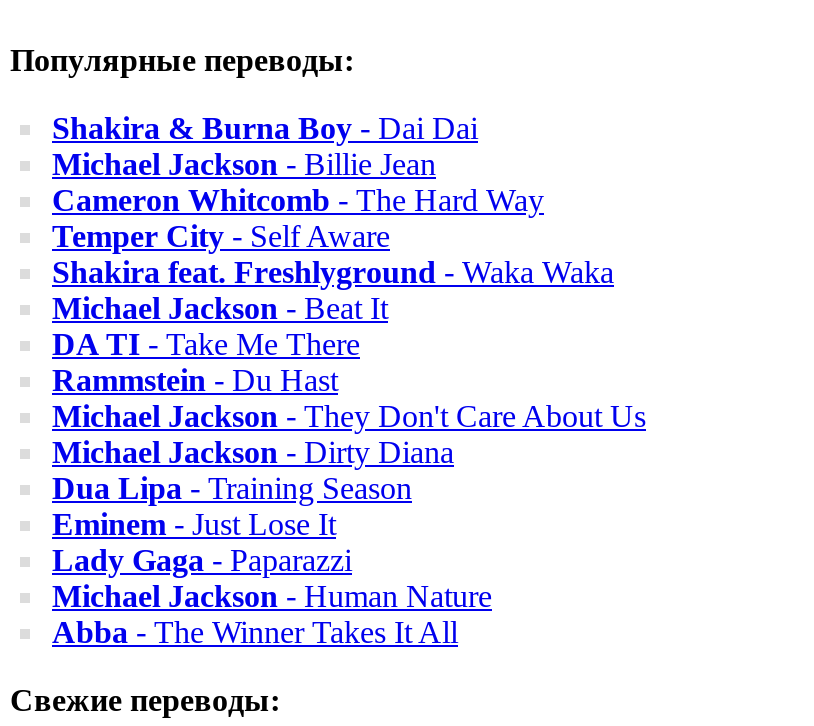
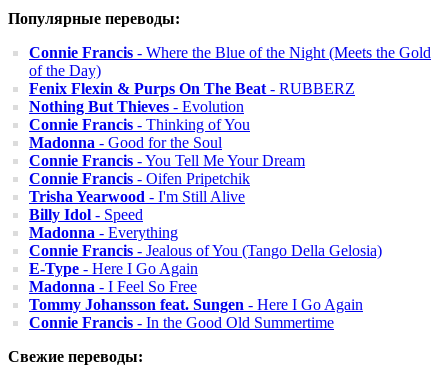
- Shakira & Burna Boy - Dai Dai
- Michael Jackson - Billie Jean
- Cameron Whitcomb - The Hard Way
- Temper City - Self Aware
- Shakira feat. Freshlyground - Waka Waka
- Michael Jackson - Beat It
- DA TI - Take Me There
- Rammstein - Du Hast
- Michael Jackson - They Don't Care About Us
- Michael Jackson - Dirty Diana
- Dua Lipa - Training Season
- Eminem - Just Lose It
- Lady Gaga - Paparazzi
- Michael Jackson - Human Nature
- Abba - The Winner Takes It All
+ Connie Francis - Where the Blue of the Night (Meets the Gold
+ of the Day)
+ Fenix Flexin & Purps On The Beat - RUBBERZ
+ Nothing But Thieves - Evolution
+ Connie Francis - Thinking of You
+ Madonna - Good for the Soul
+ Connie Francis - You Tell Me Your Dream
+ Connie Francis - Oifen Pripetchik
+ Trisha Yearwood - I'm Still Alive
+ Billy Idol - Speed
+ Madonna - Everything
+ Connie Francis - Jealous of You (Tango Della Gelosia)
+ E-Type - Here I Go Again
+ Madonna - I Feel So Free
+ Tommy Johansson feat. Sungen - Here I Go Again
+ Connie Francis - In the Good Old Summertime
